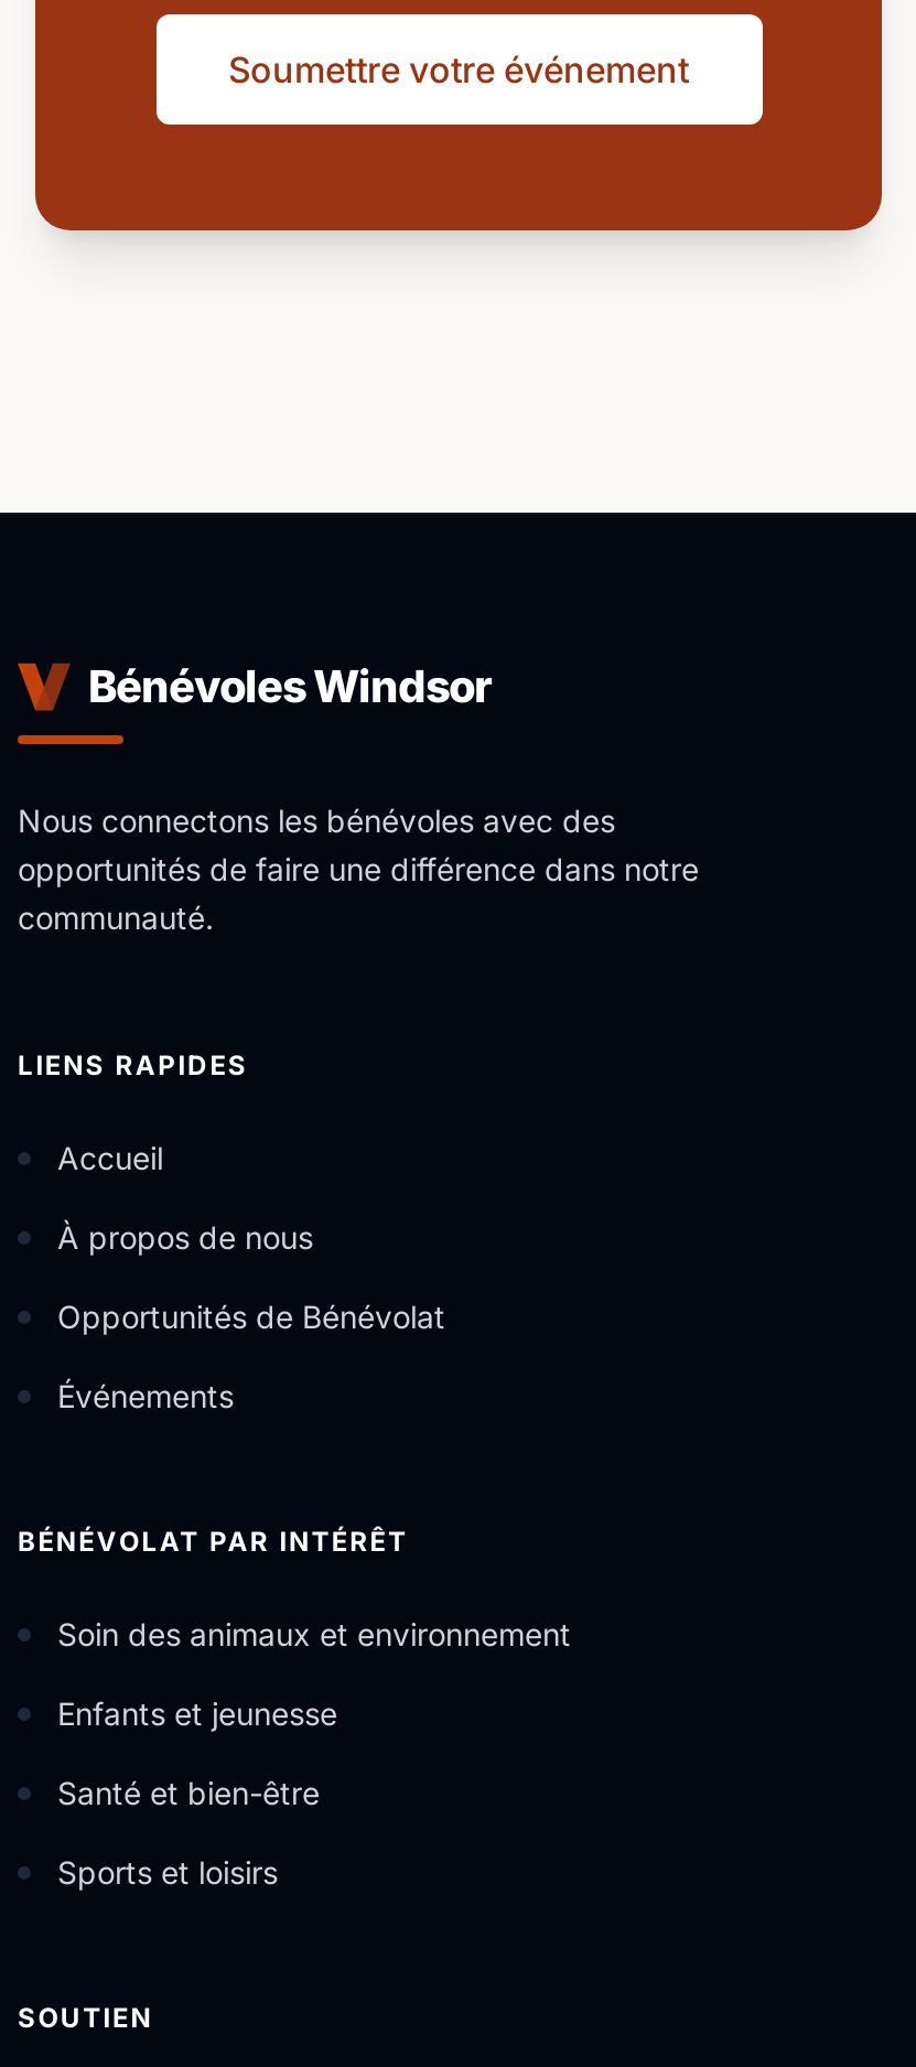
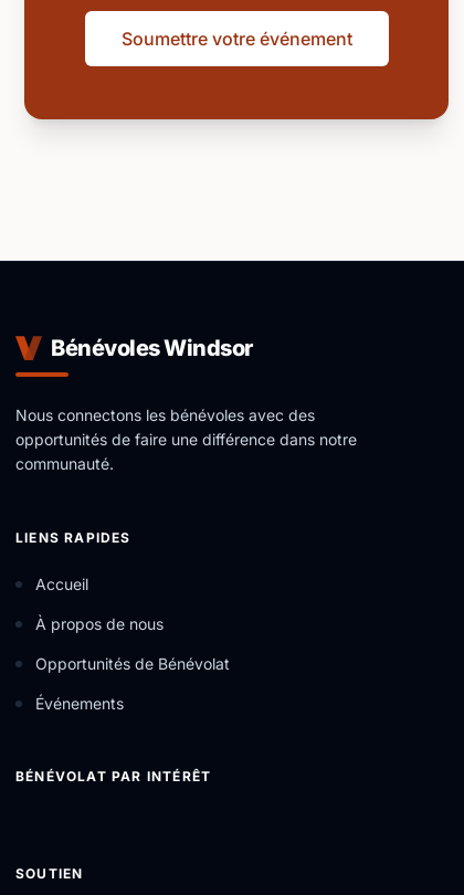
- Soin des animaux et environnement
- Enfants et jeunesse
- Santé et bien-être
- Sports et loisirs
